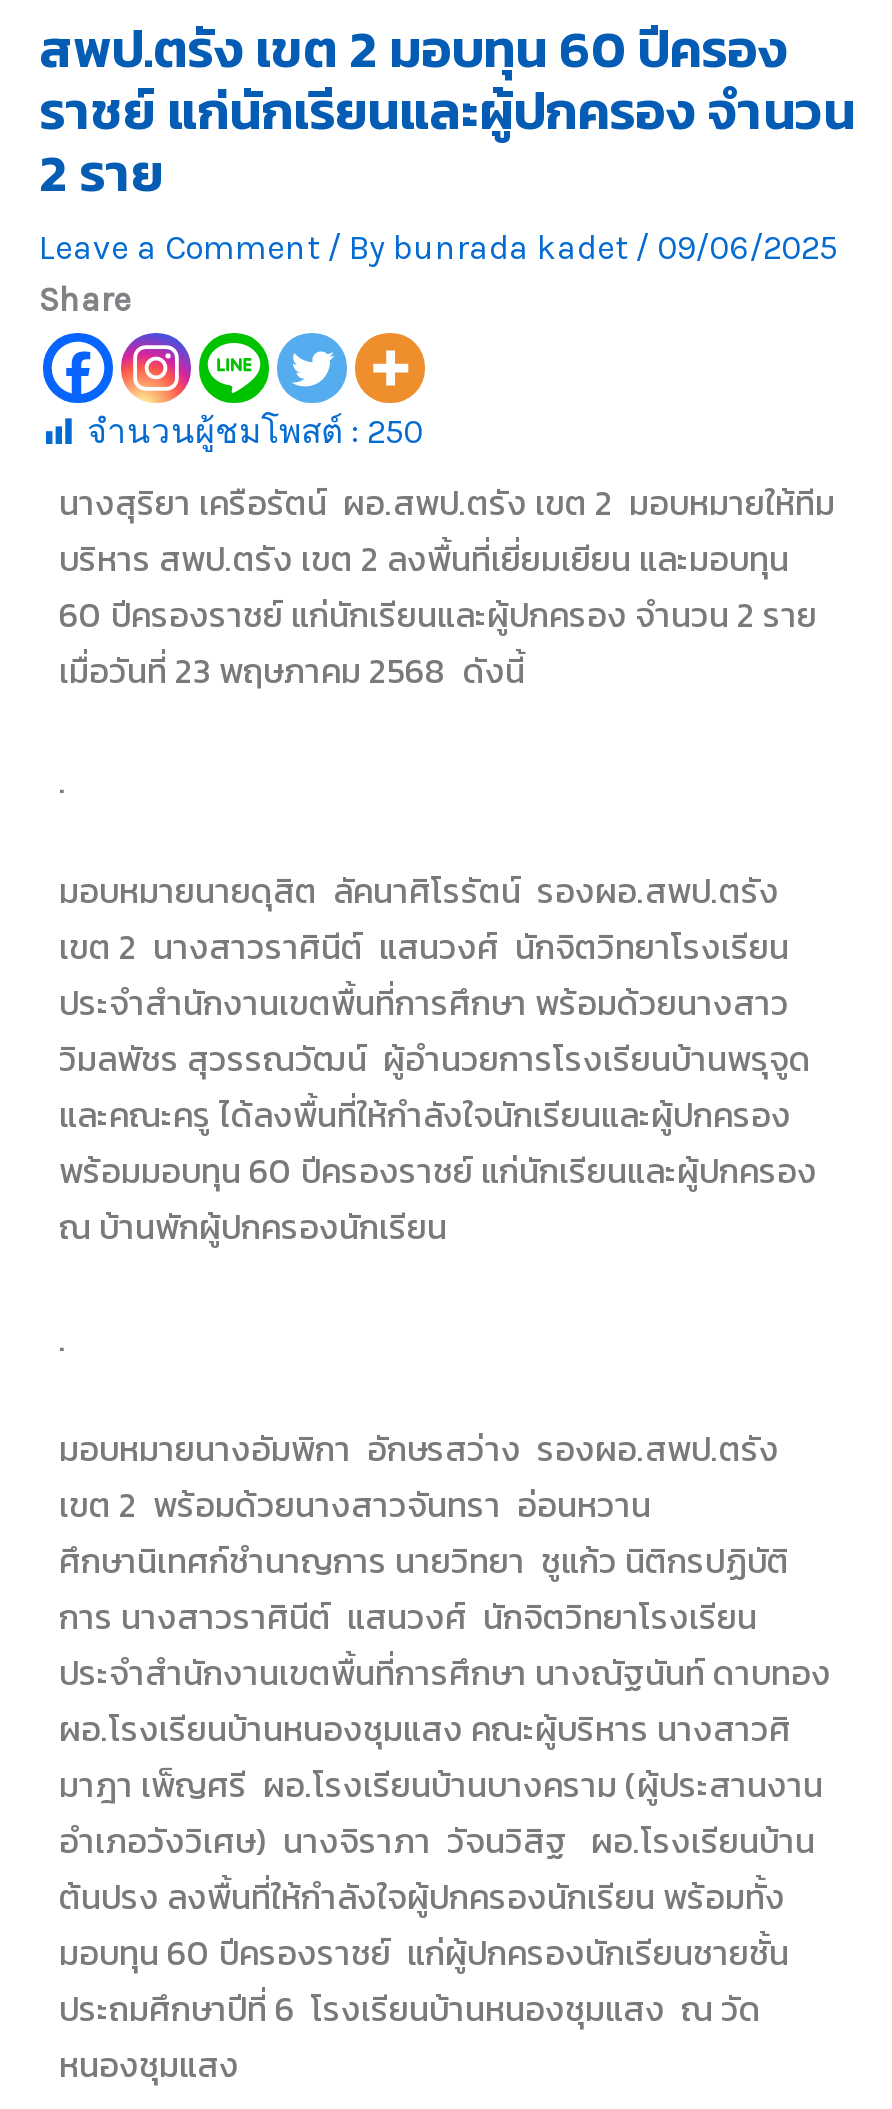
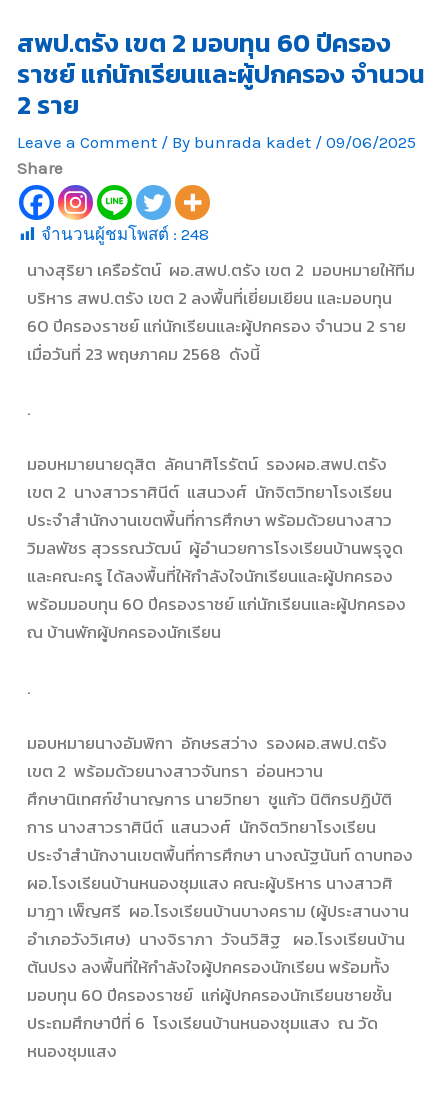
- จำนวนผู้ชมโพสต์ : 250
+ จำนวนผู้ชมโพสต์ : 248
